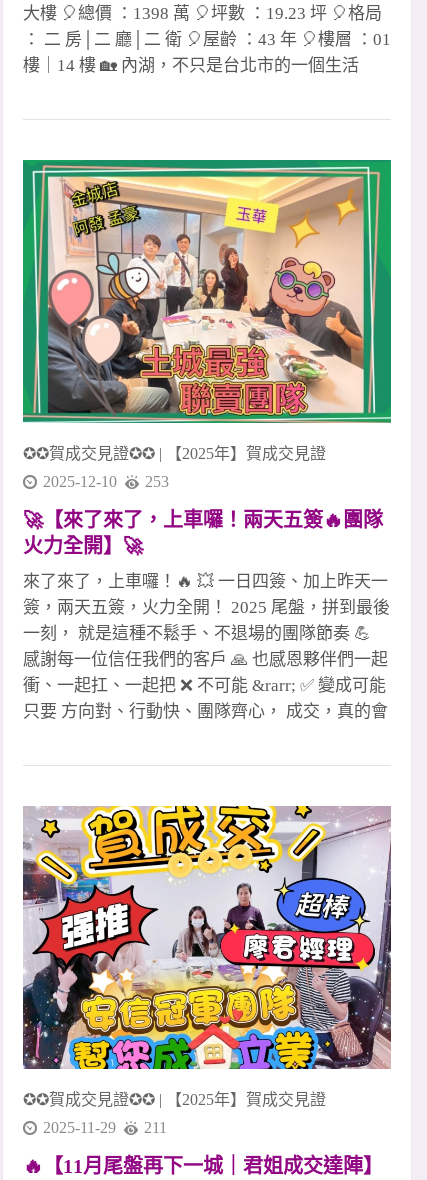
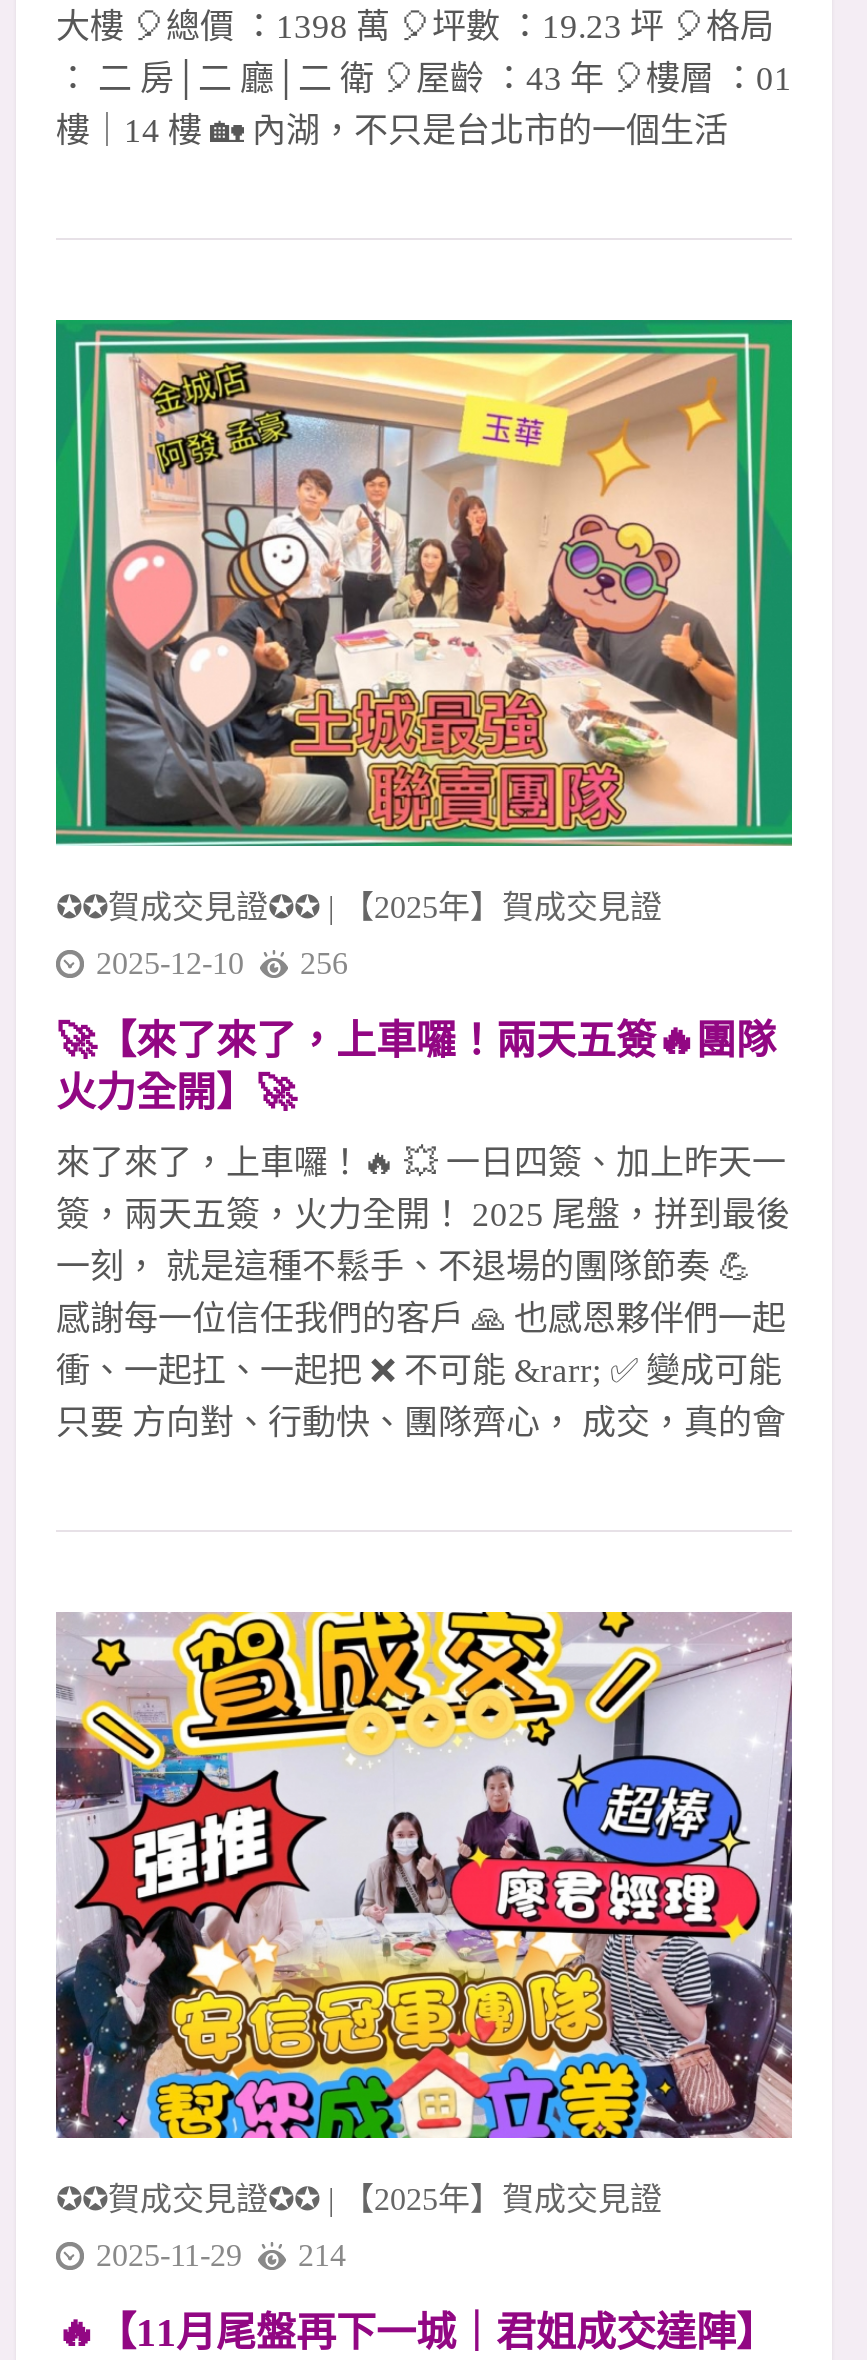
- 2025-12-10 253
+ 2025-12-10 256

- 2025-11-29 211
+ 2025-11-29 214
